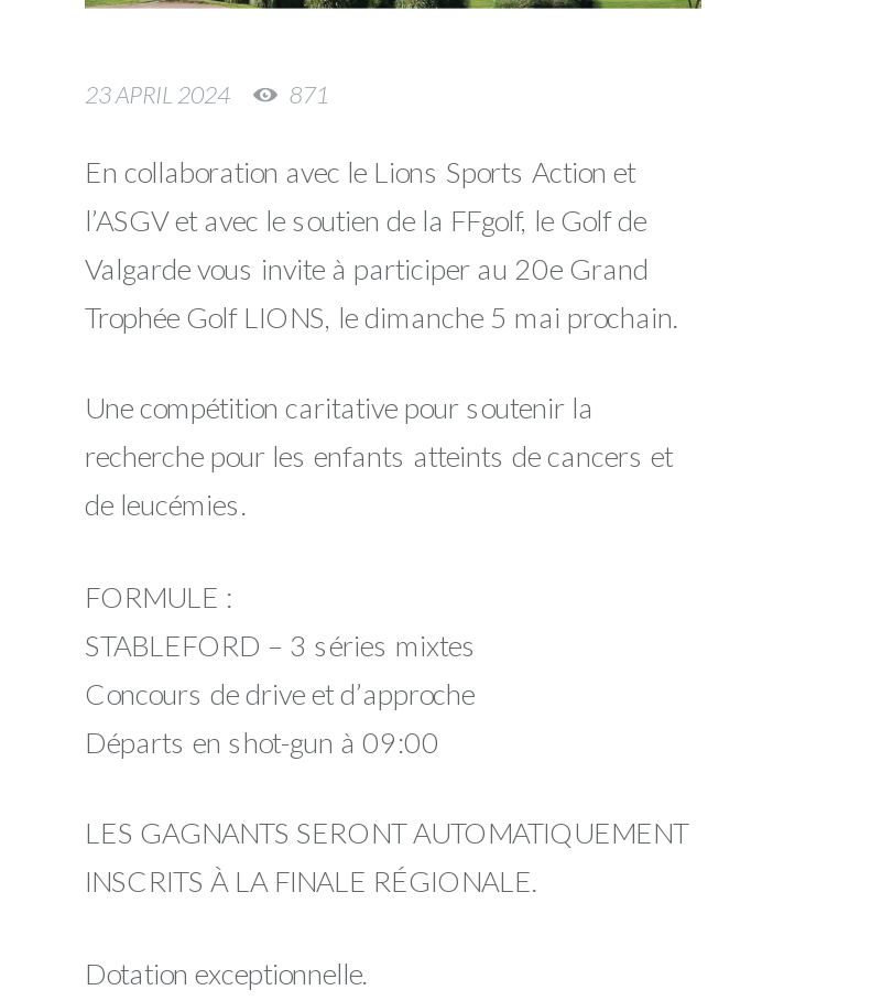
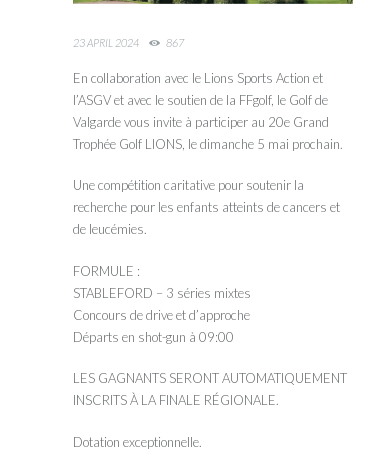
- 871
+ 867
